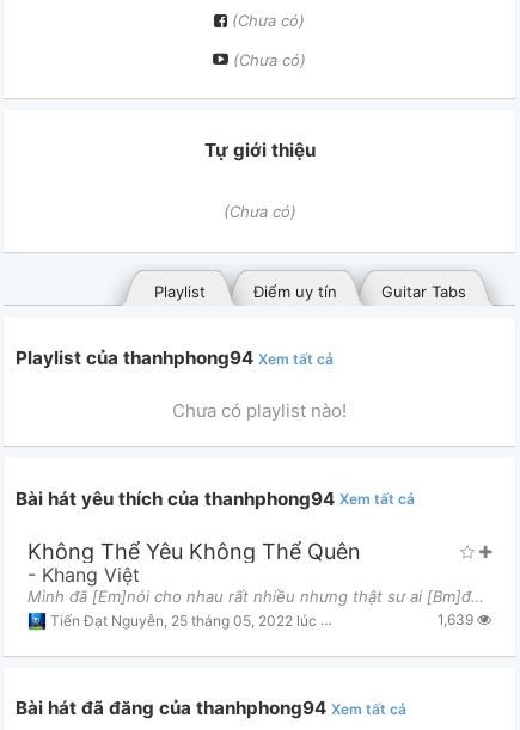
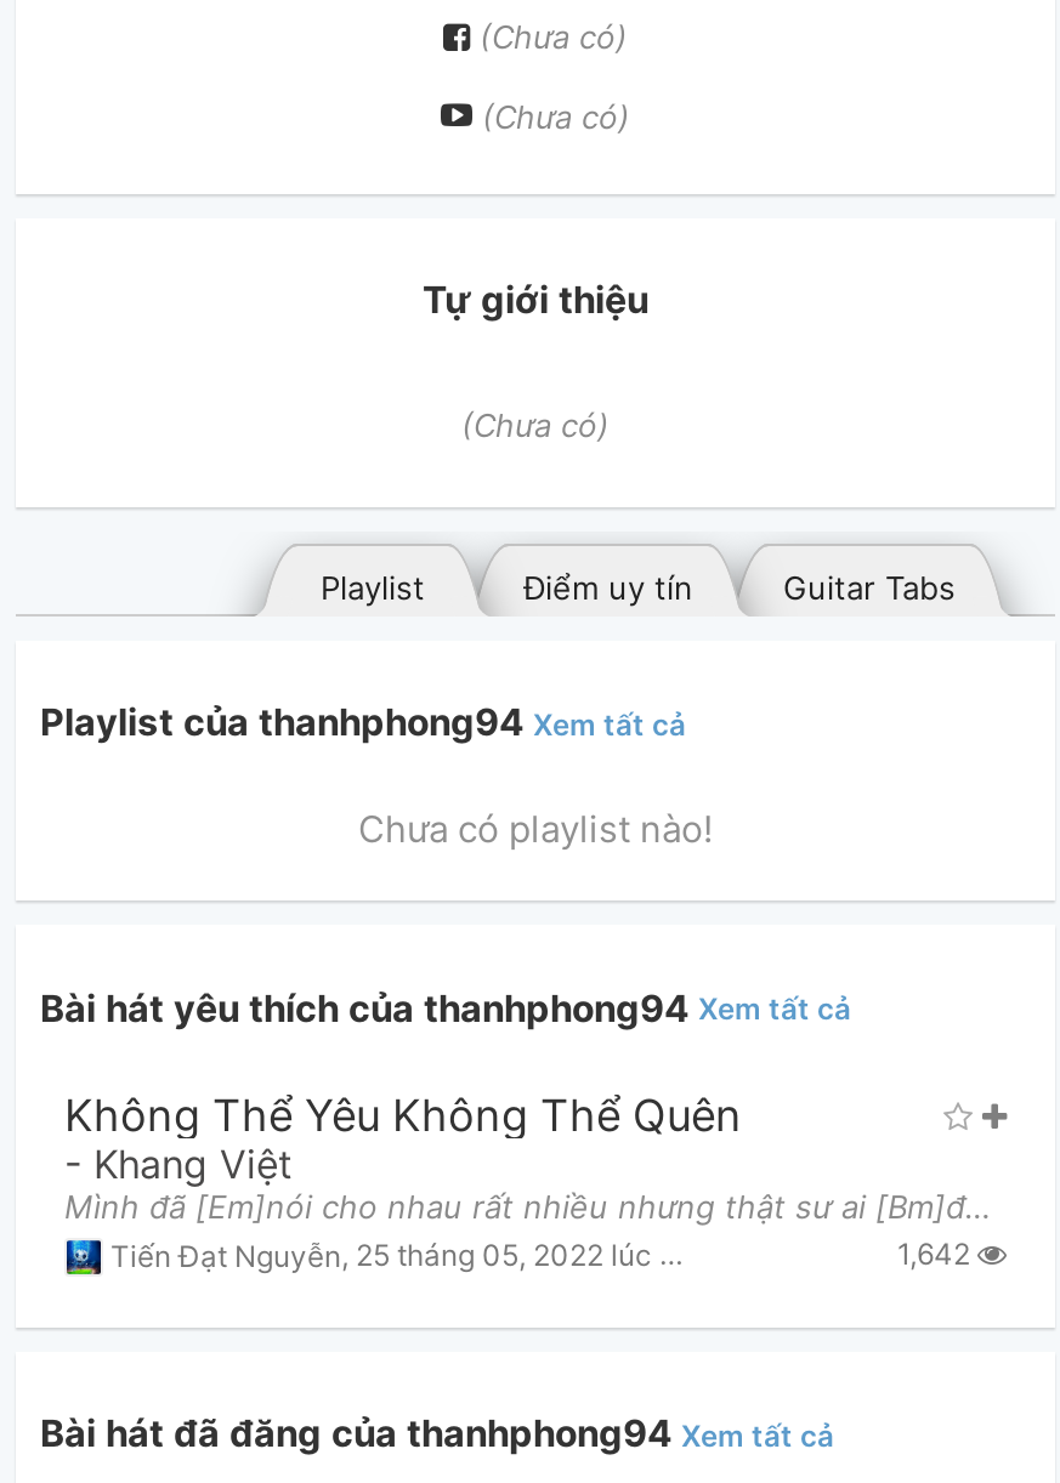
- 1,639
+ 1,642
